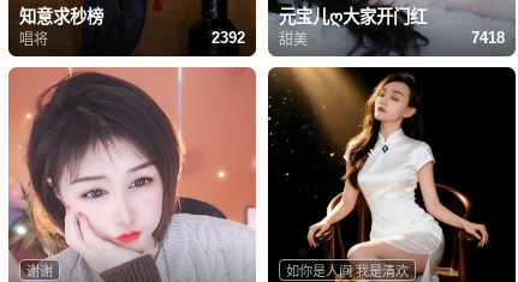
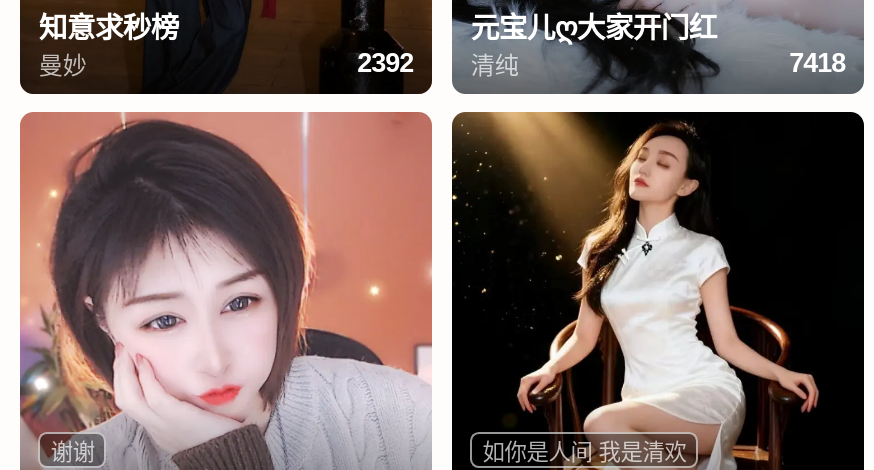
- 唱将
+ 曼妙

- 甜美
+ 清纯
